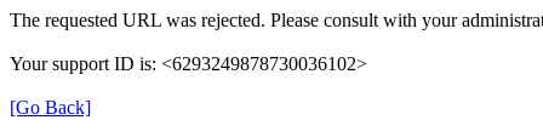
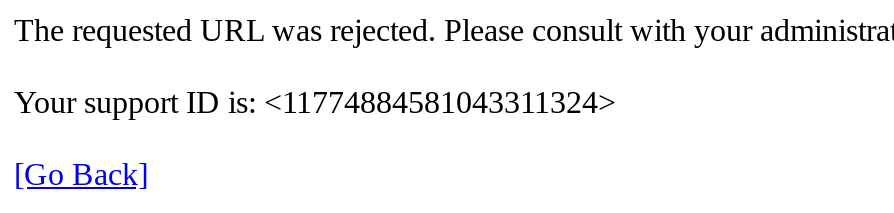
- Your support ID is: <6293249878730036102>
+ Your support ID is: <11774884581043311324>
